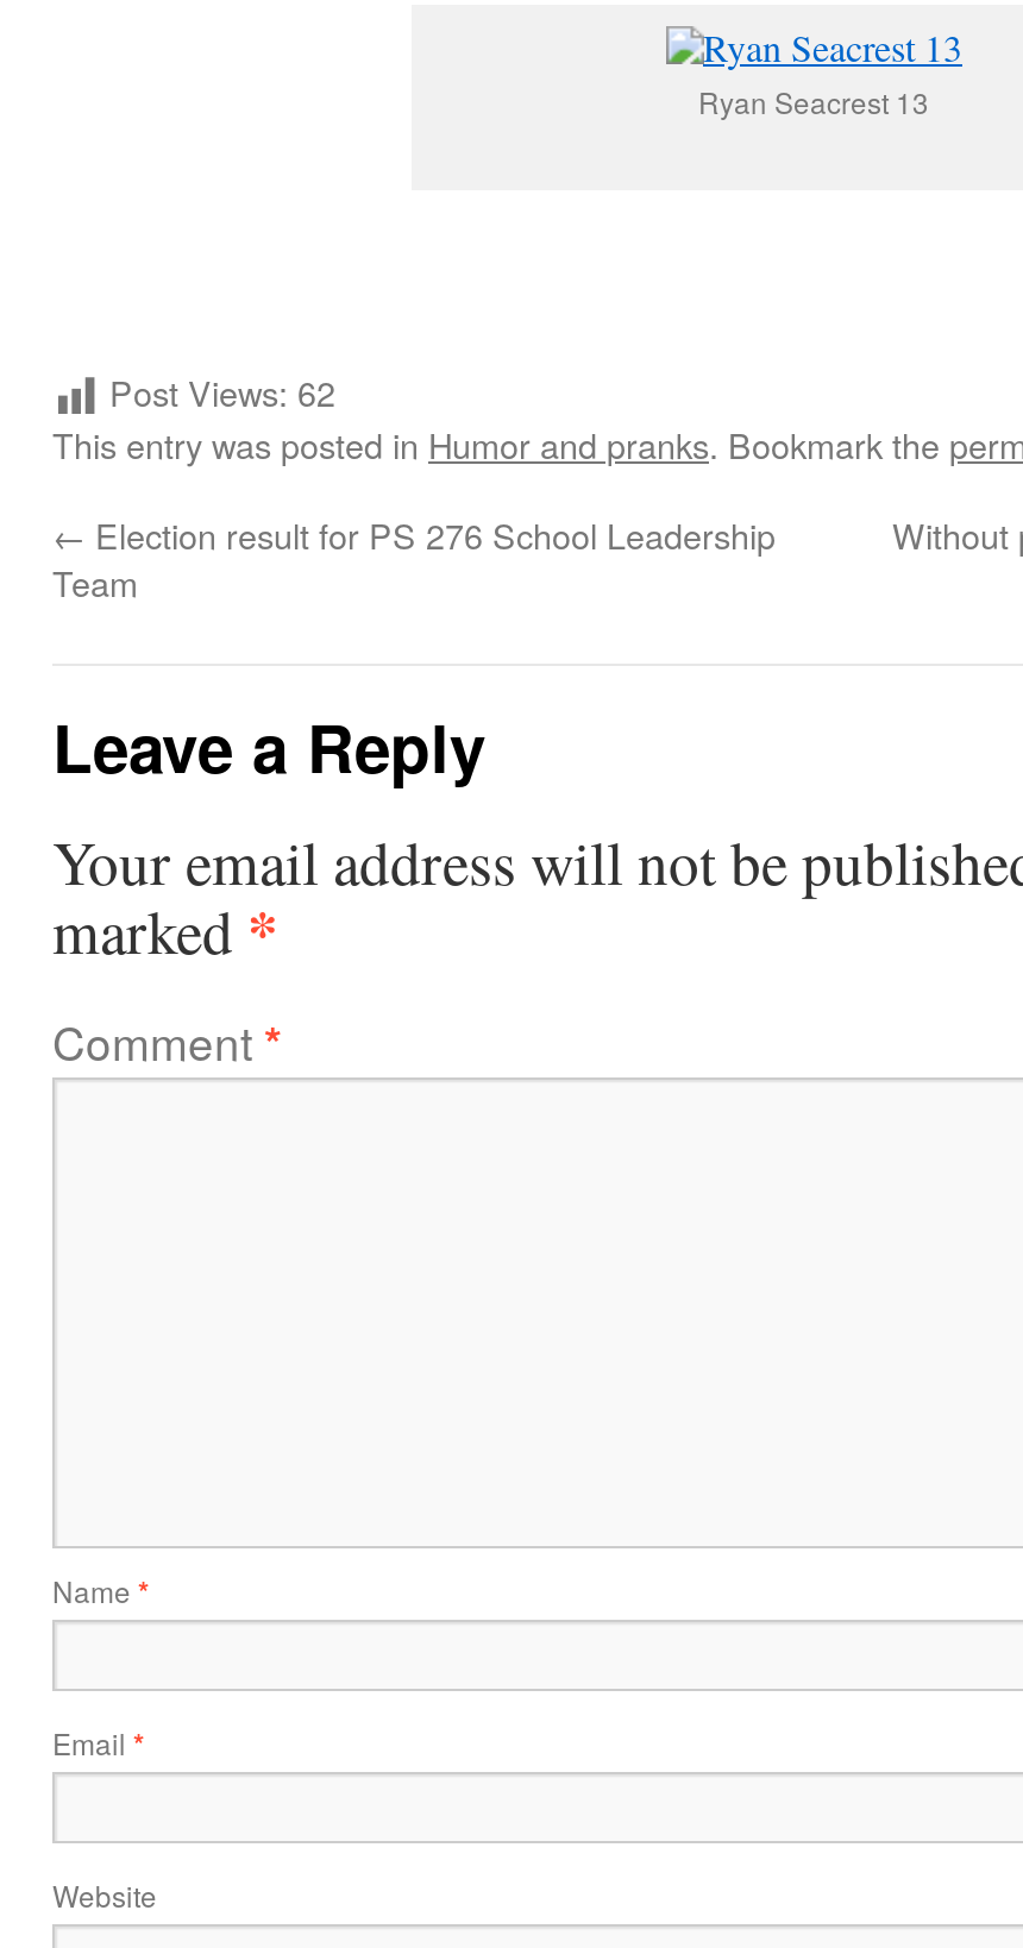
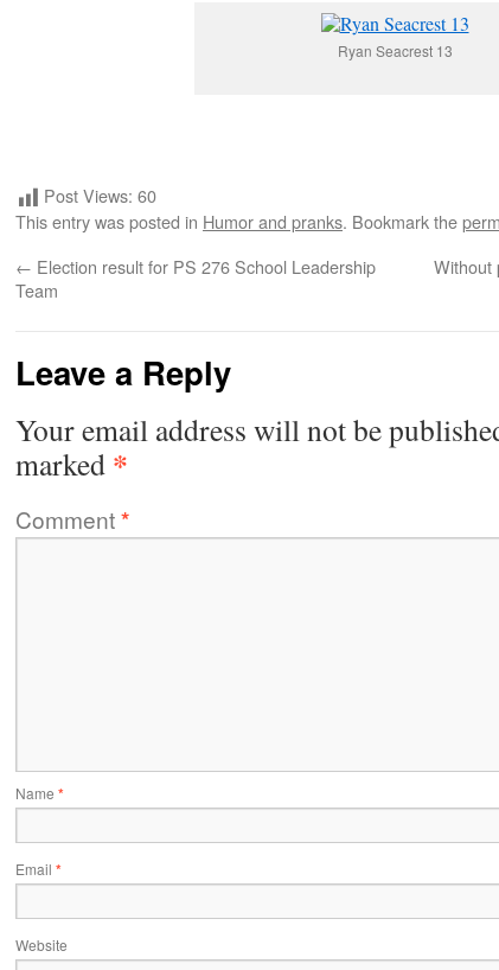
- Post Views: 62
+ Post Views: 60
